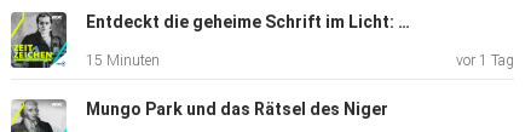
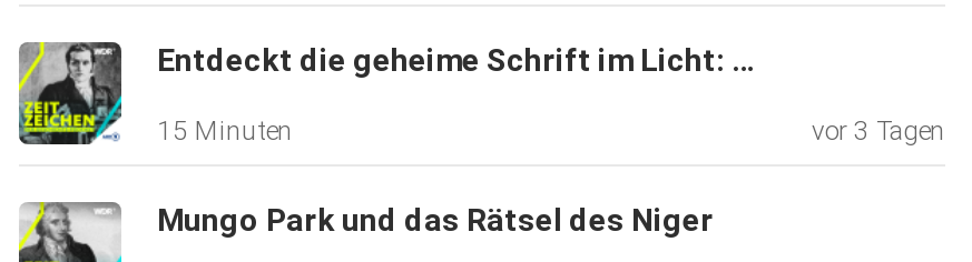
- vor 1 Tag
+ vor 3 Tagen
